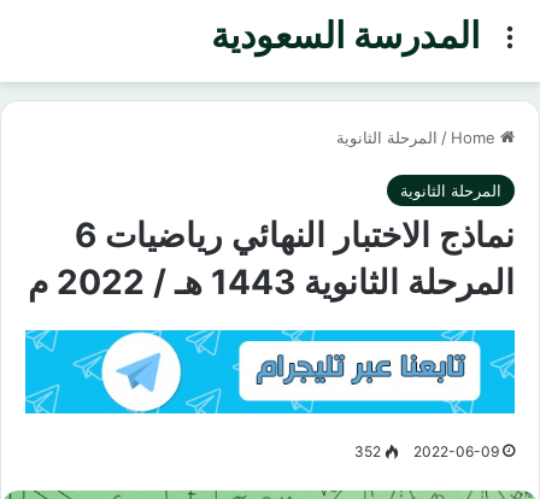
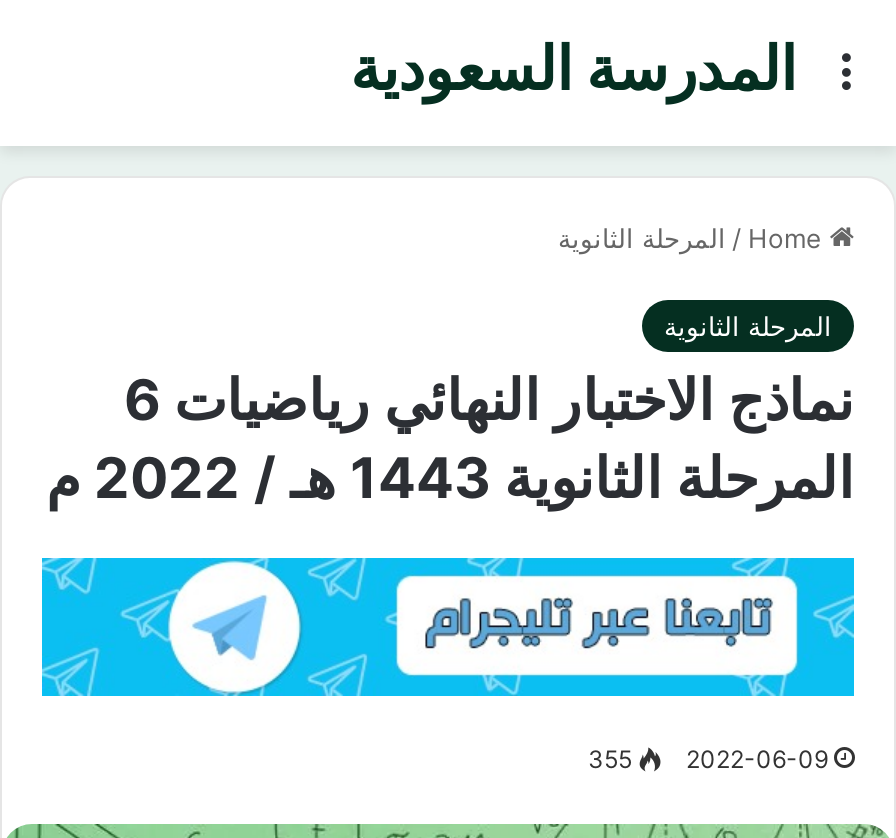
- 352 2022-06-09
+ 355 2022-06-09
